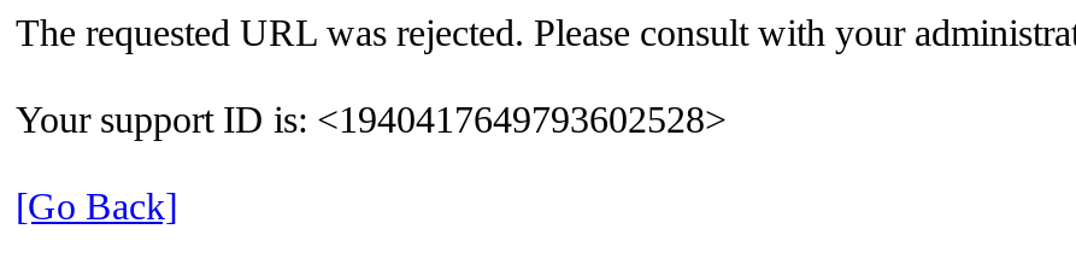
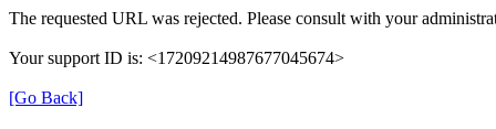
- Your support ID is: <1940417649793602528>
+ Your support ID is: <17209214987677045674>
